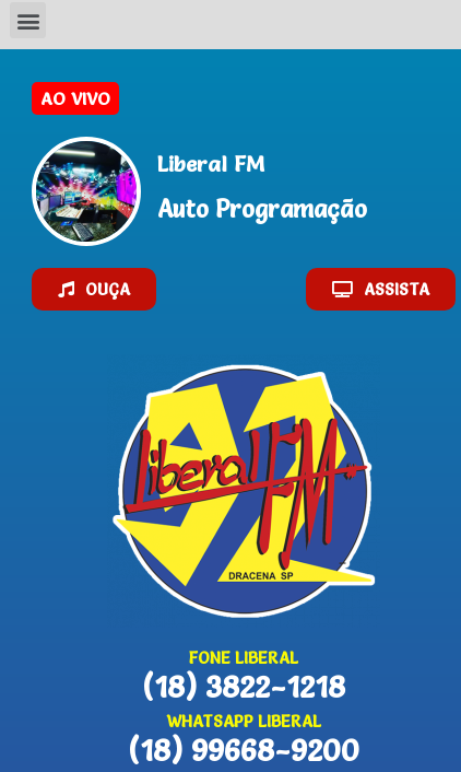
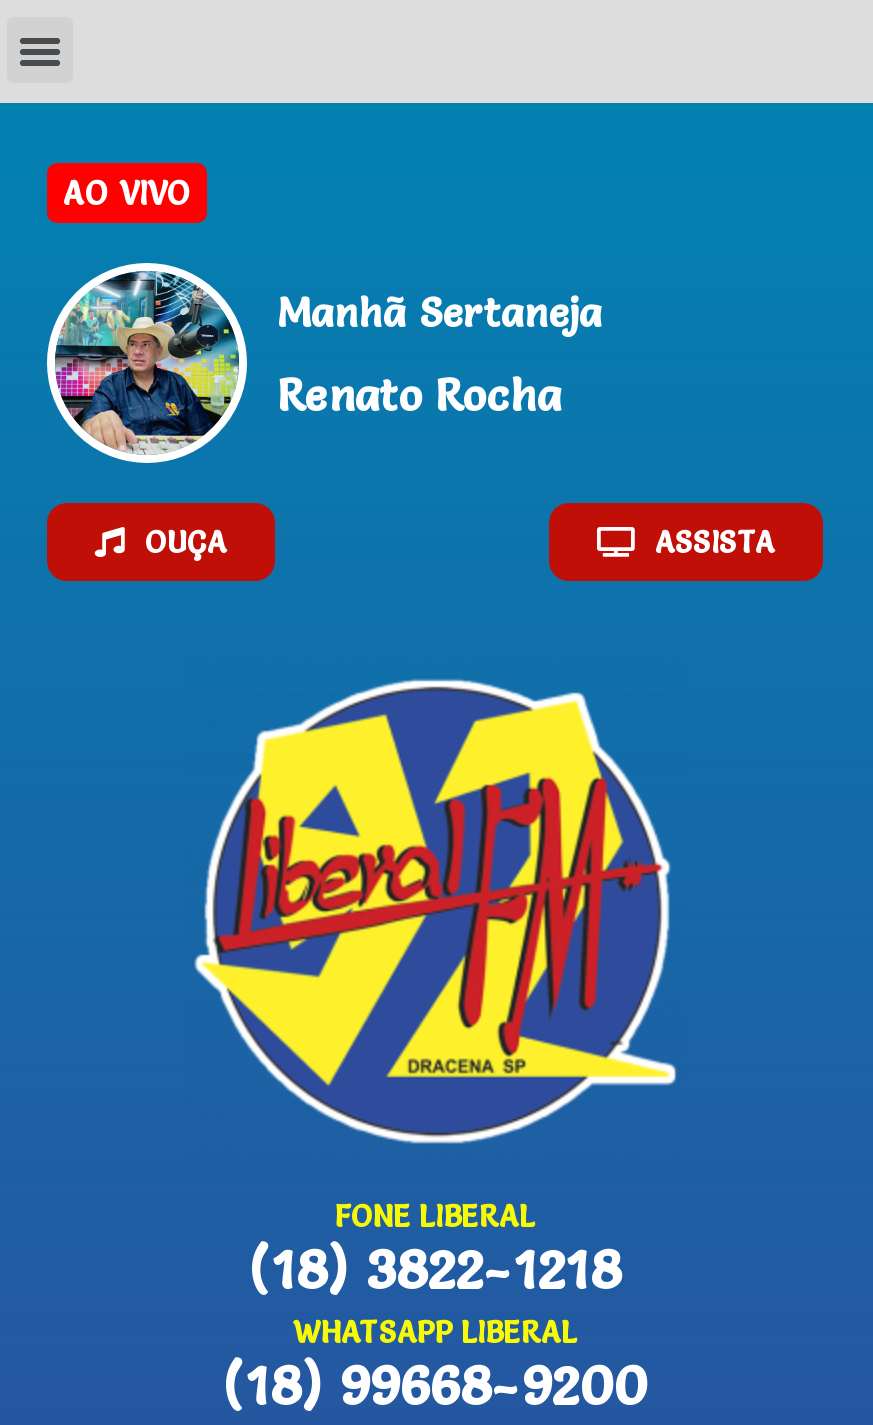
- [image]
- Liberal FM
- Auto Programação
+ [image]
+ AO VIVO
+ Manhã Sertaneja
+ Renato Rocha
